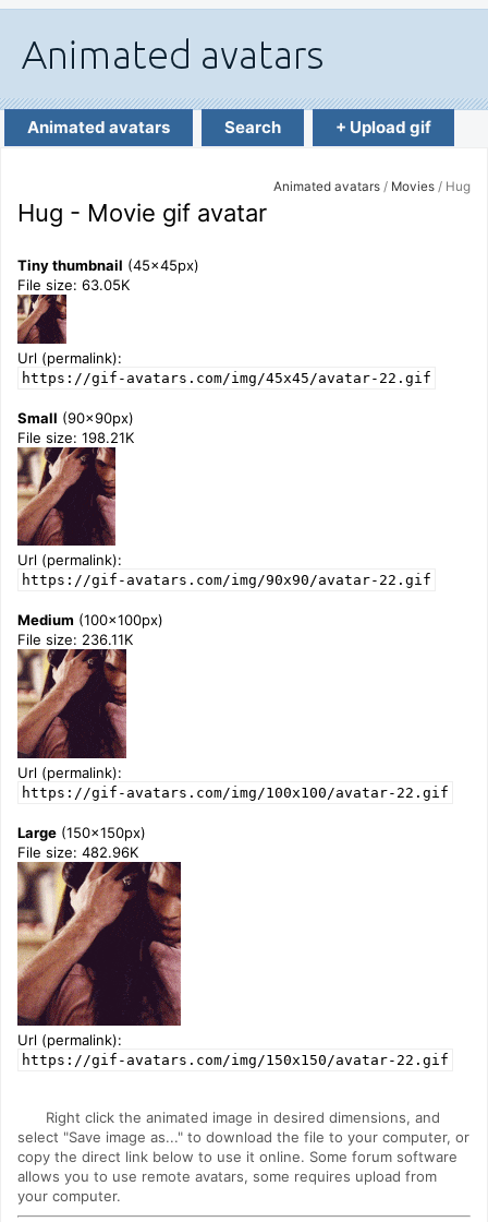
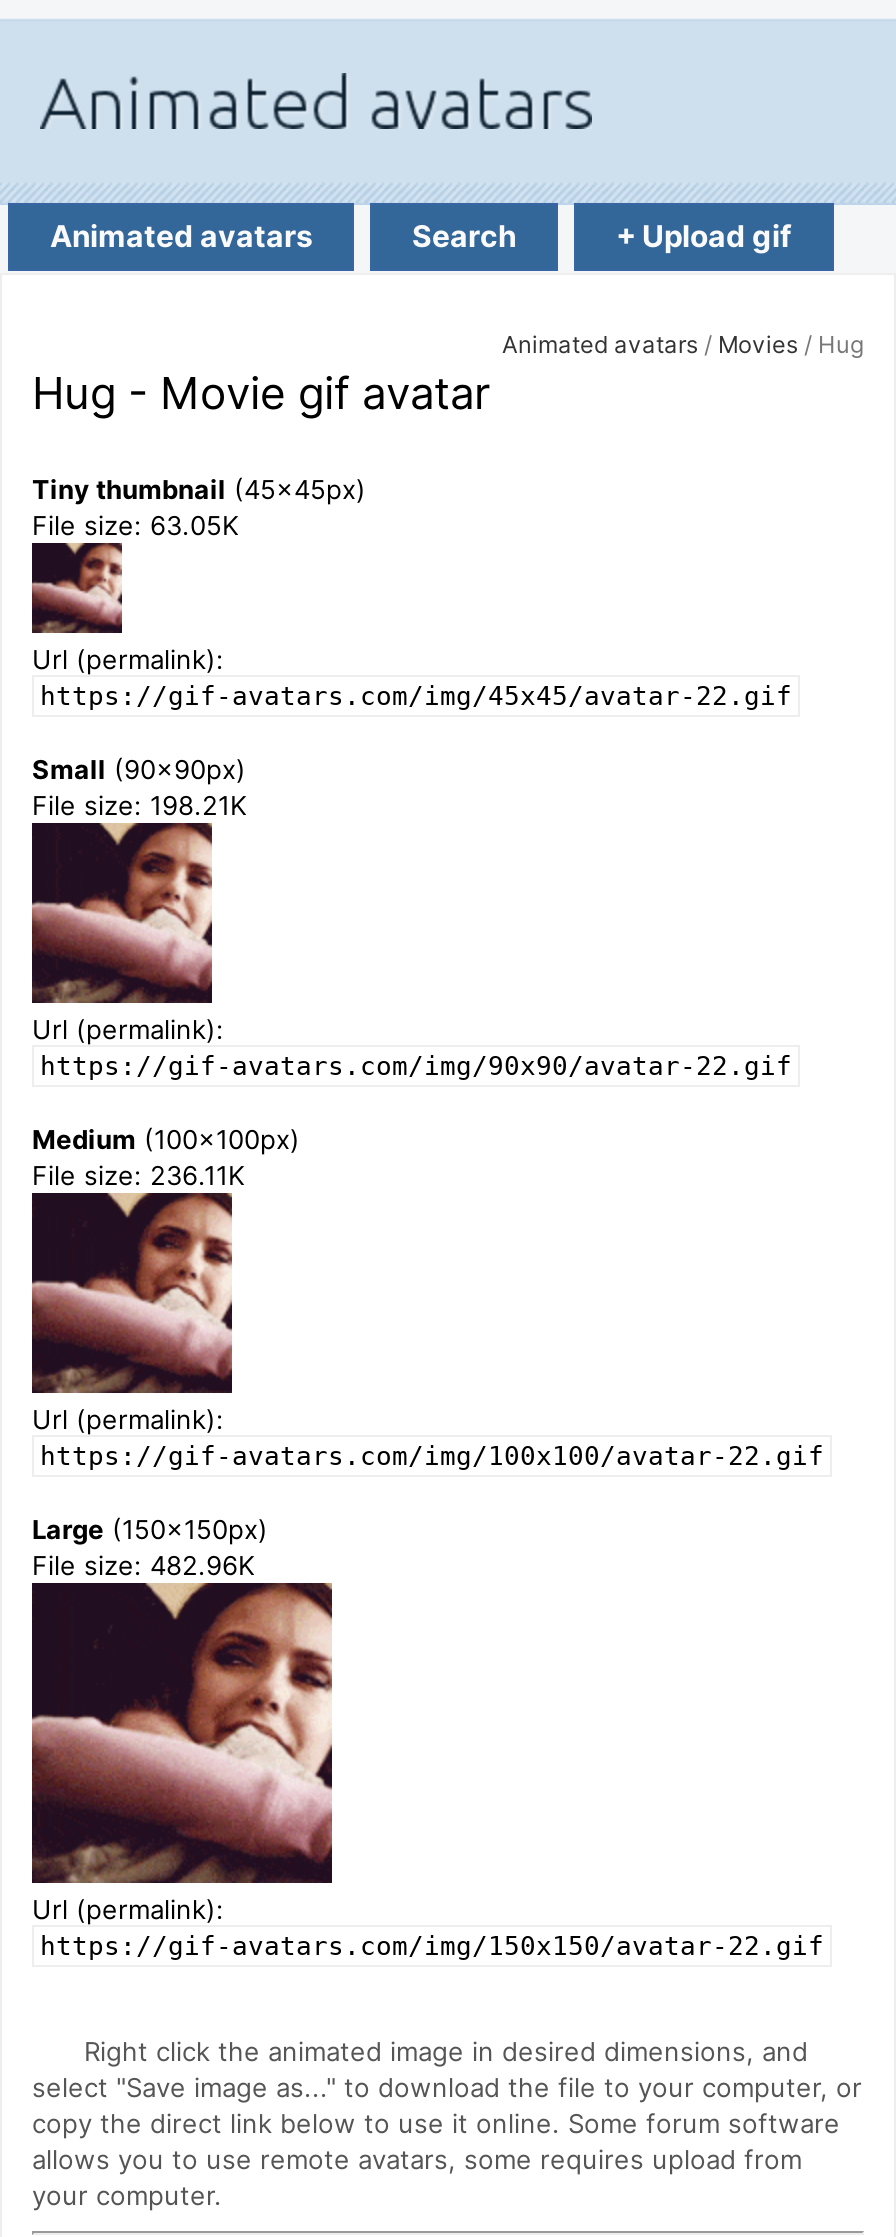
- [image]
+ [image]

- [image]
+ [image]

- [image]
+ [image]

- [image]
+ [image]
